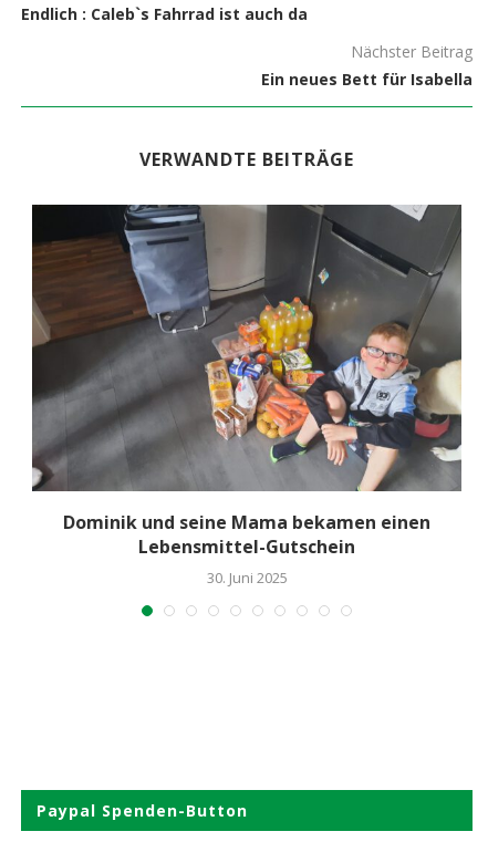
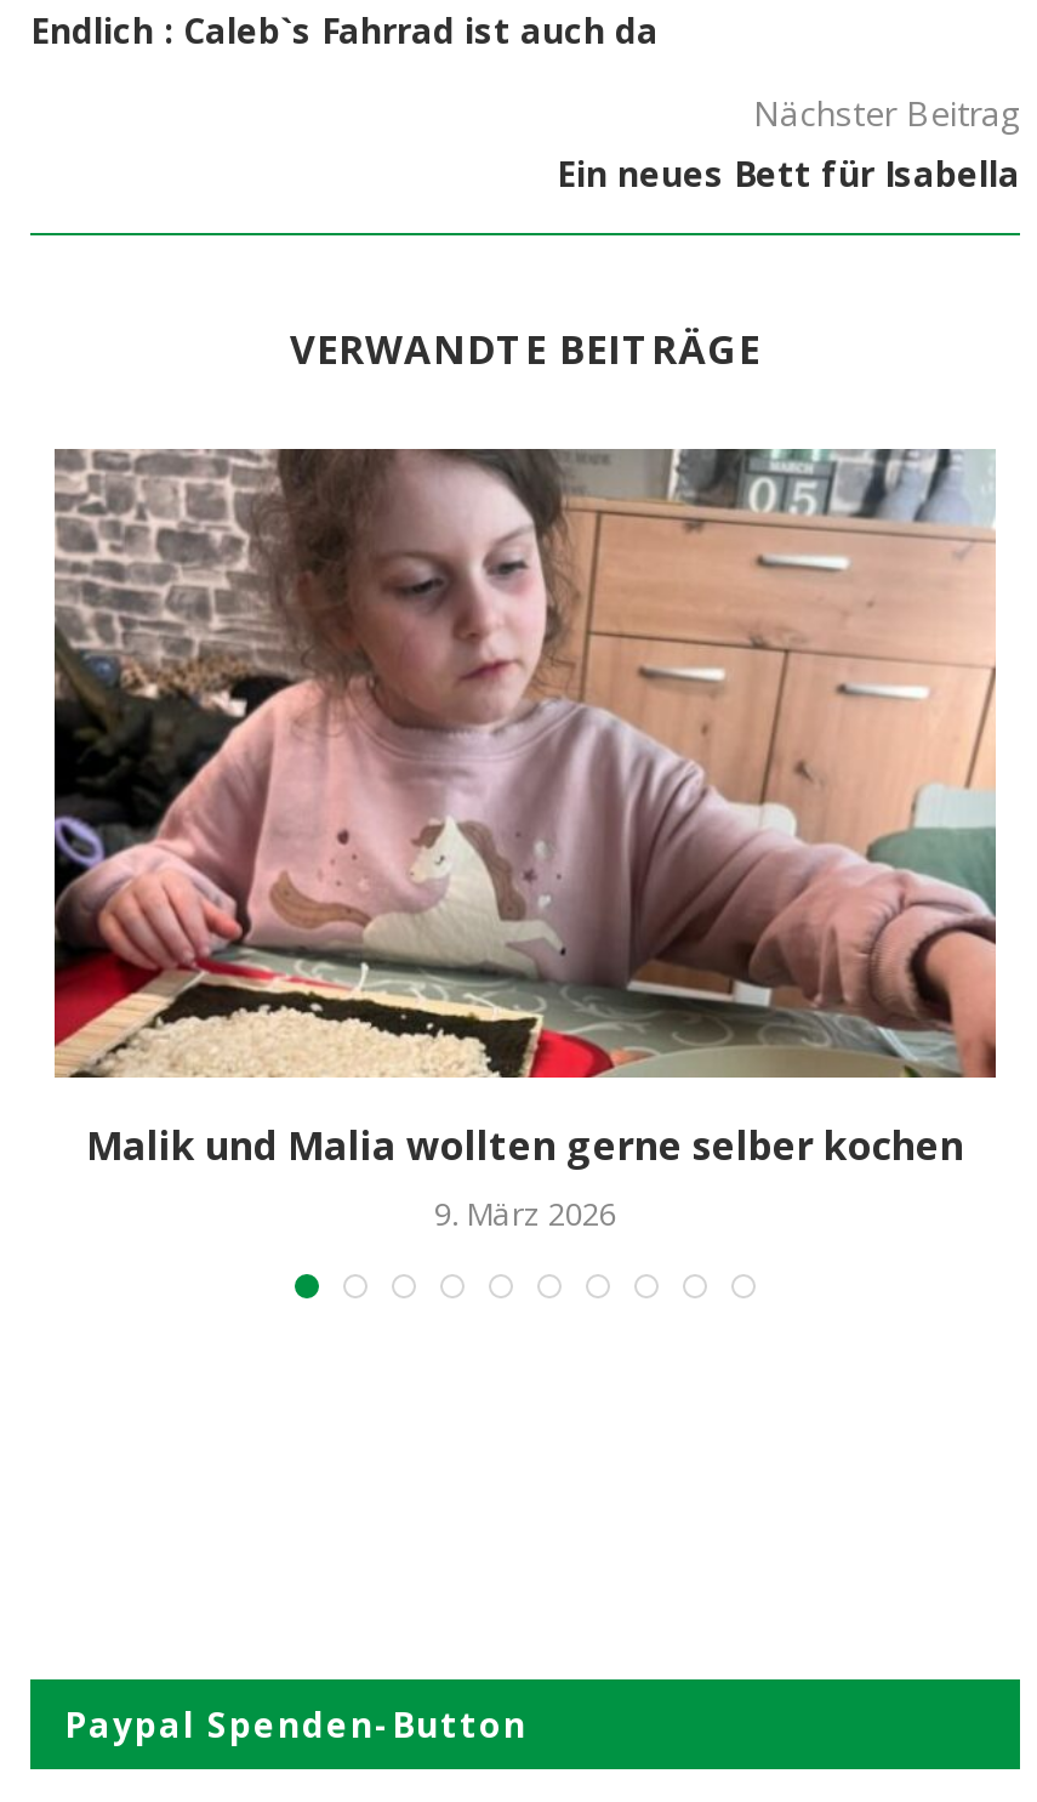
- [image]
- Dominik und seine Mama bekamen einen
- Lebensmittel-Gutschein
- 30. Juni 2025
+ [image]
+ Malik und Malia wollten gerne selber kochen
+ 9. März 2026
